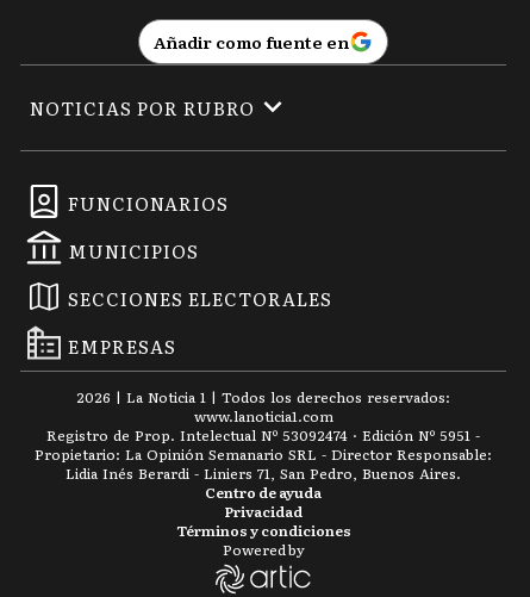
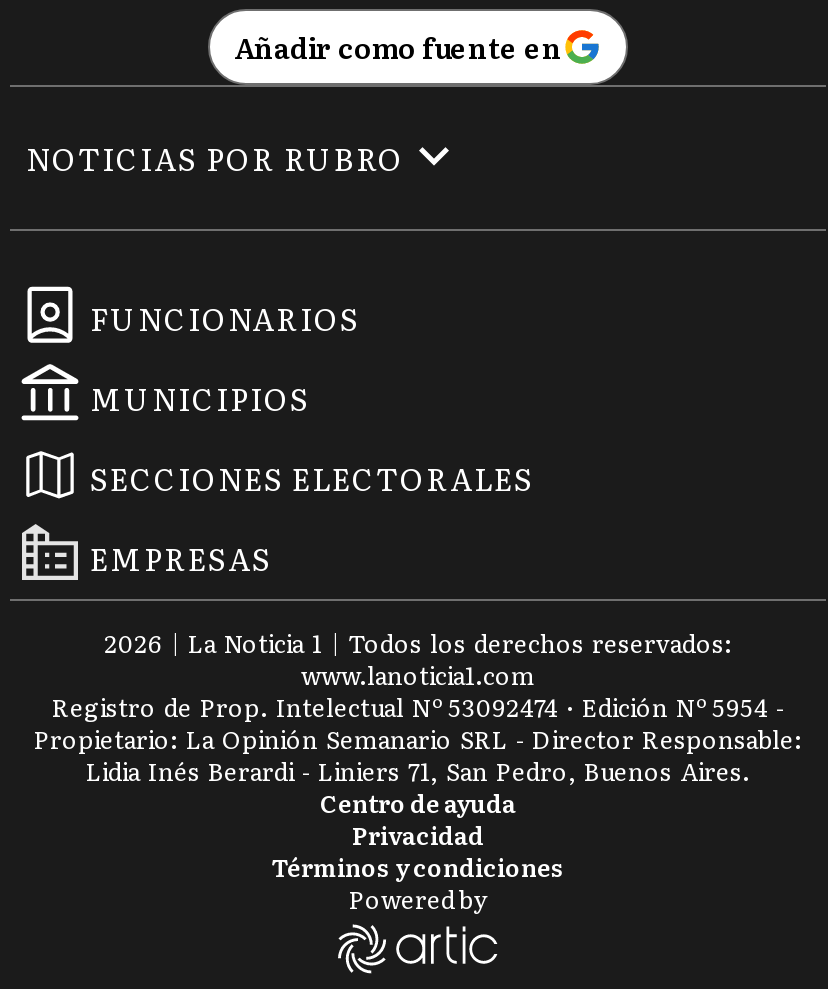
- Registro de Prop. Intelectual Nº 53092474 · Edición Nº 5951 -
+ Registro de Prop. Intelectual Nº 53092474 · Edición Nº 5954 -
